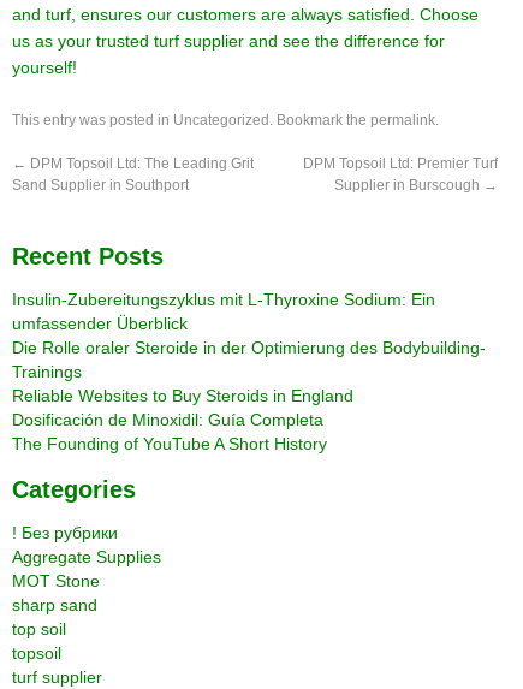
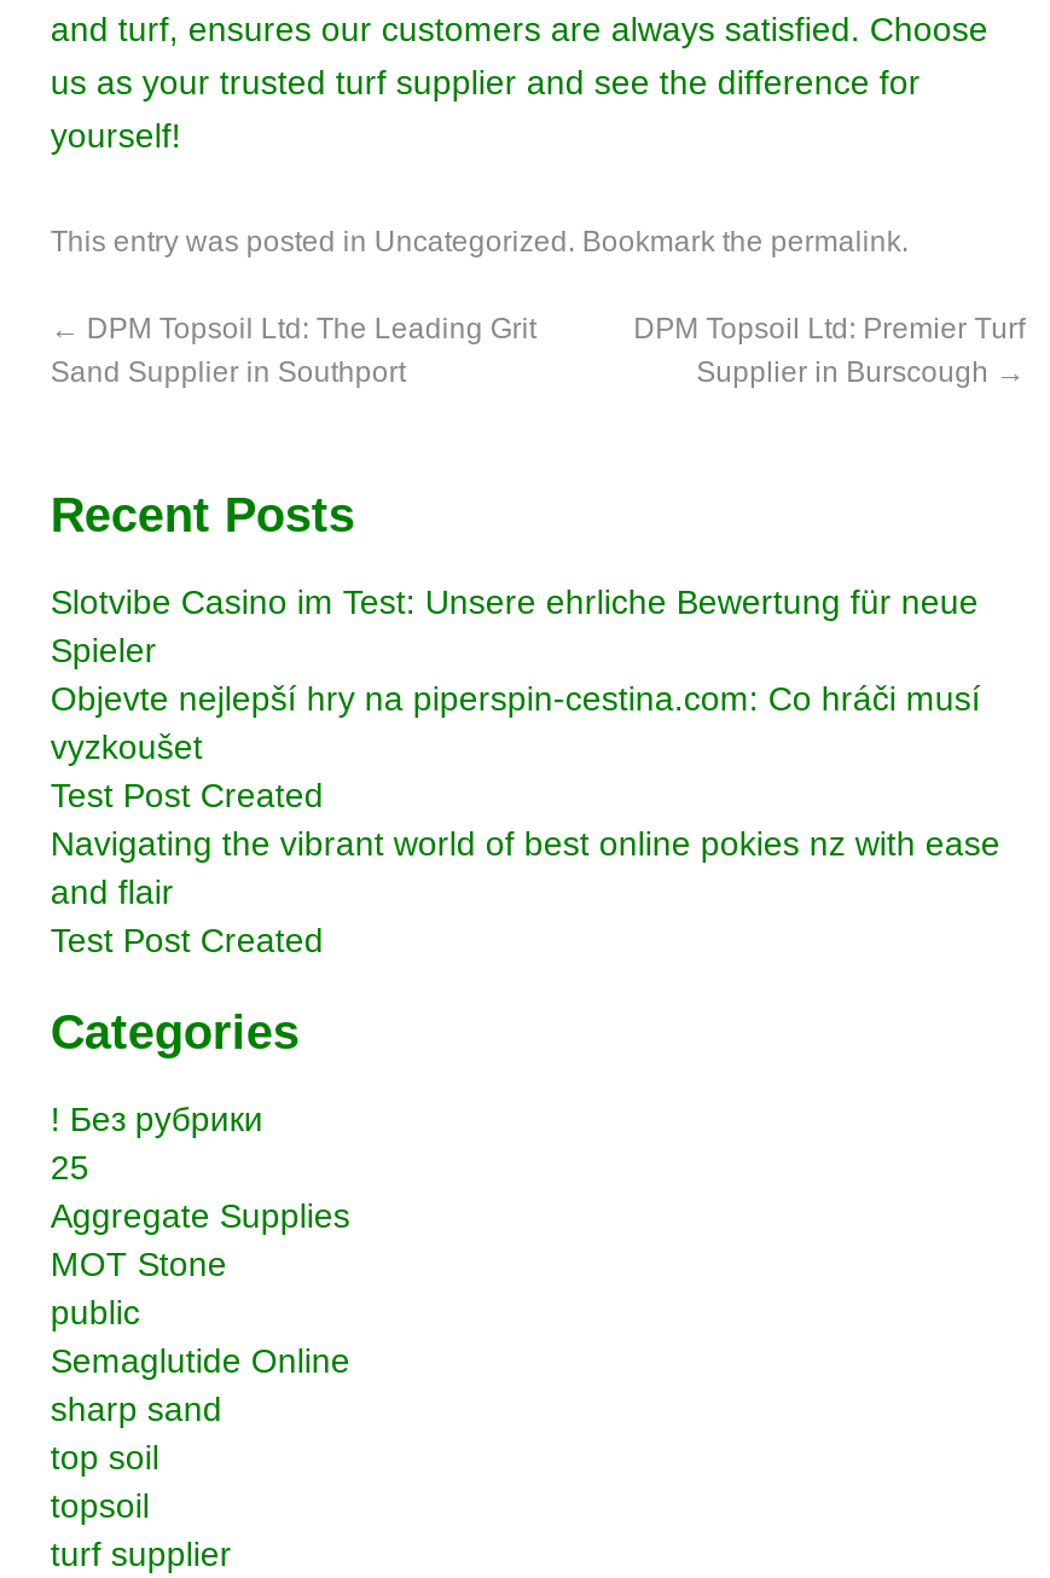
- Insulin-Zubereitungszyklus mit L-Thyroxine Sodium: Ein
- umfassender Überblick
- Die Rolle oraler Steroide in der Optimierung des Bodybuilding-
- Trainings
- Reliable Websites to Buy Steroids in England
- Dosificación de Minoxidil: Guía Completa
- The Founding of YouTube A Short History
+ Slotvibe Casino im Test: Unsere ehrliche Bewertung für neue
+ Spieler
+ Objevte nejlepší hry na piperspin-cestina.com: Co hráči musí
+ vyzkoušet
+ Test Post Created
+ Navigating the vibrant world of best online pokies nz with ease
+ and flair
+ Test Post Created

+ 25

+ public
+ Semaglutide Online
